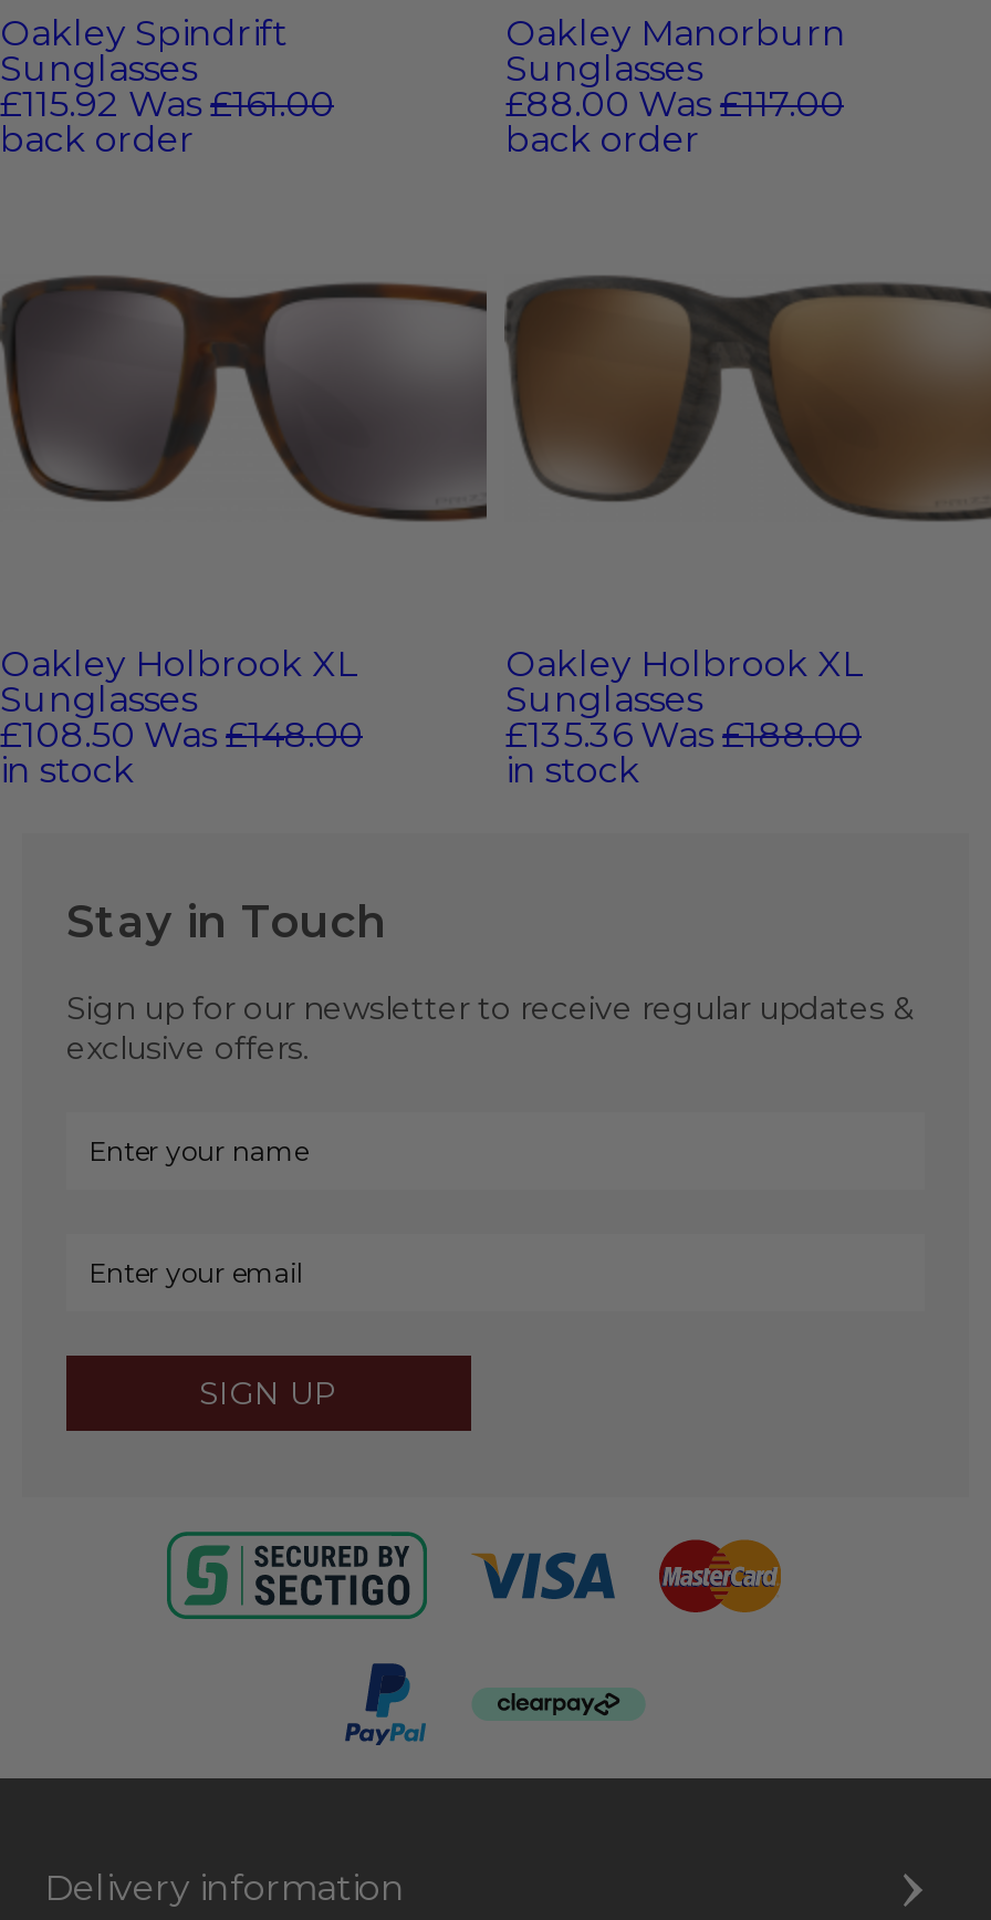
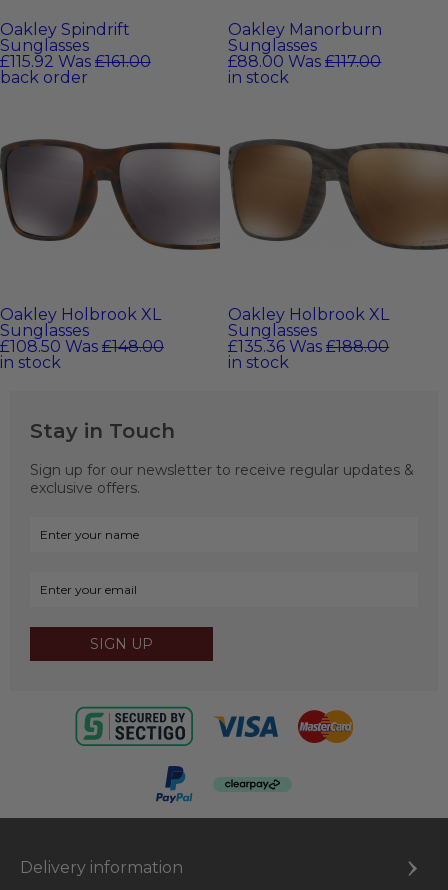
- back order
+ in stock
